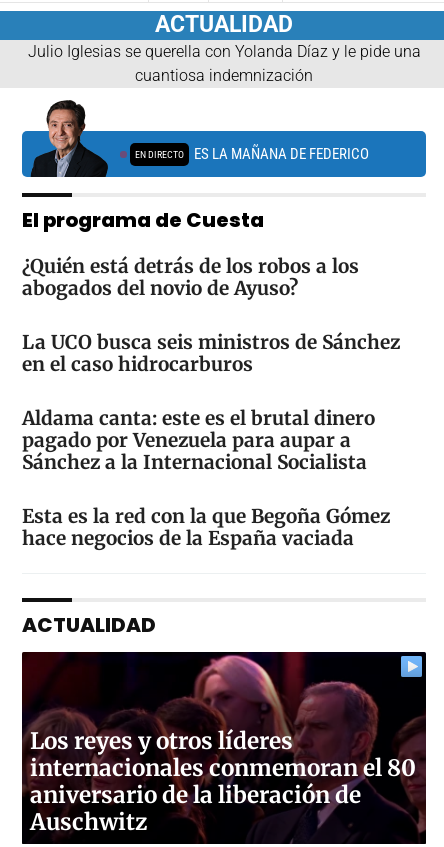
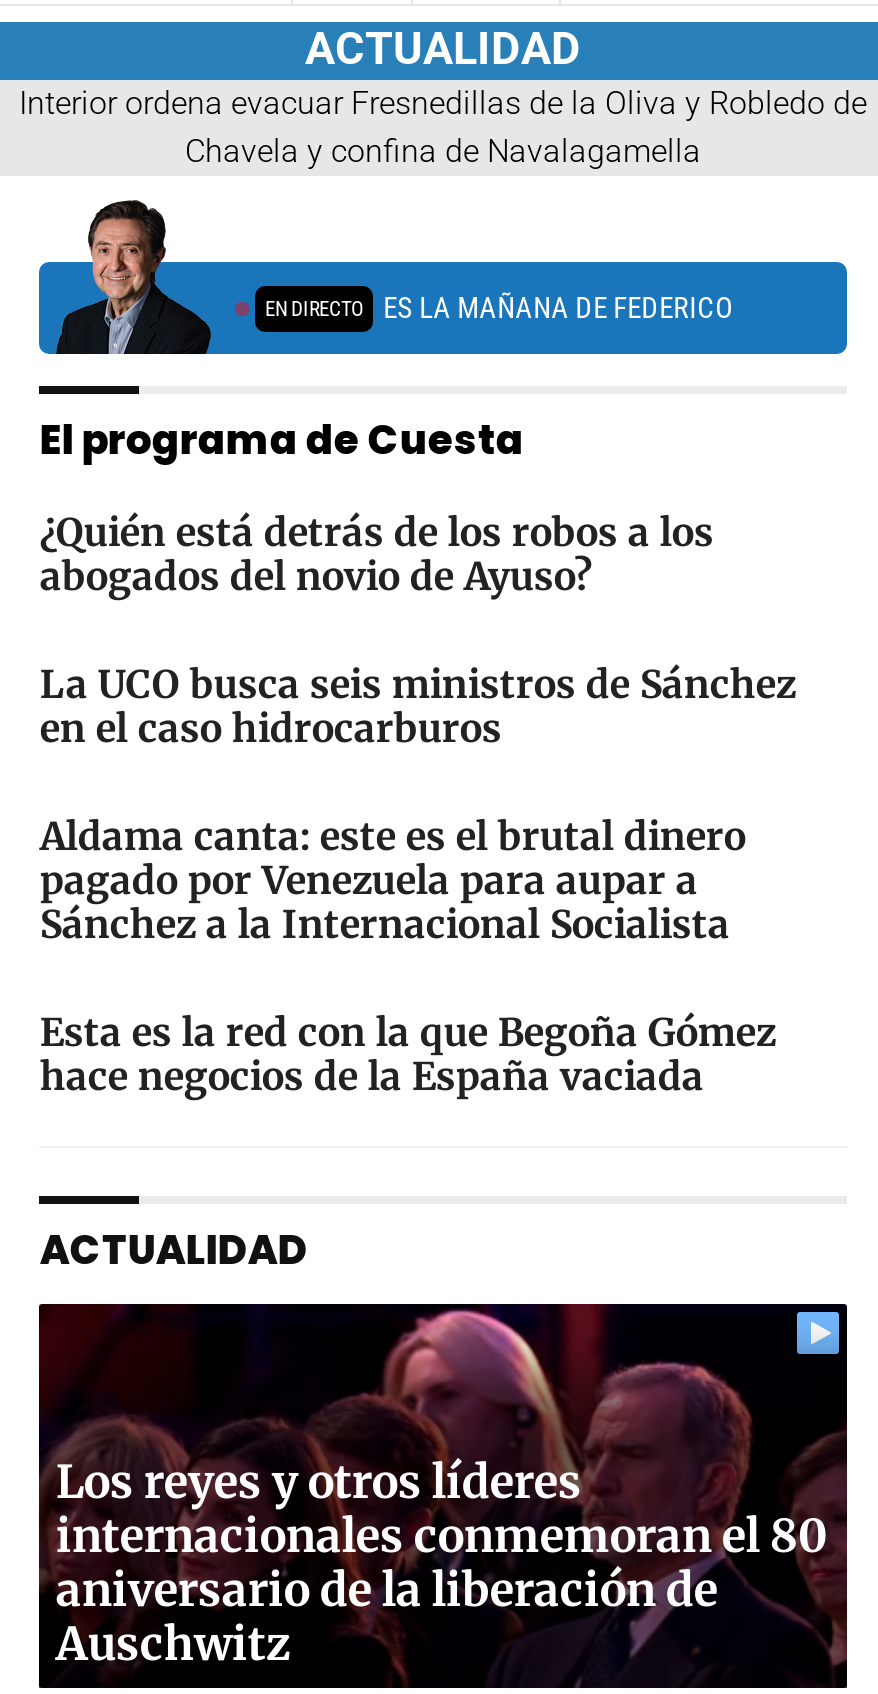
- Julio Iglesias se querella con Yolanda Díaz y le pide una
- cuantiosa indemnización
+ Interior ordena evacuar Fresnedillas de la Oliva y Robledo de
+ Chavela y confina de Navalagamella
